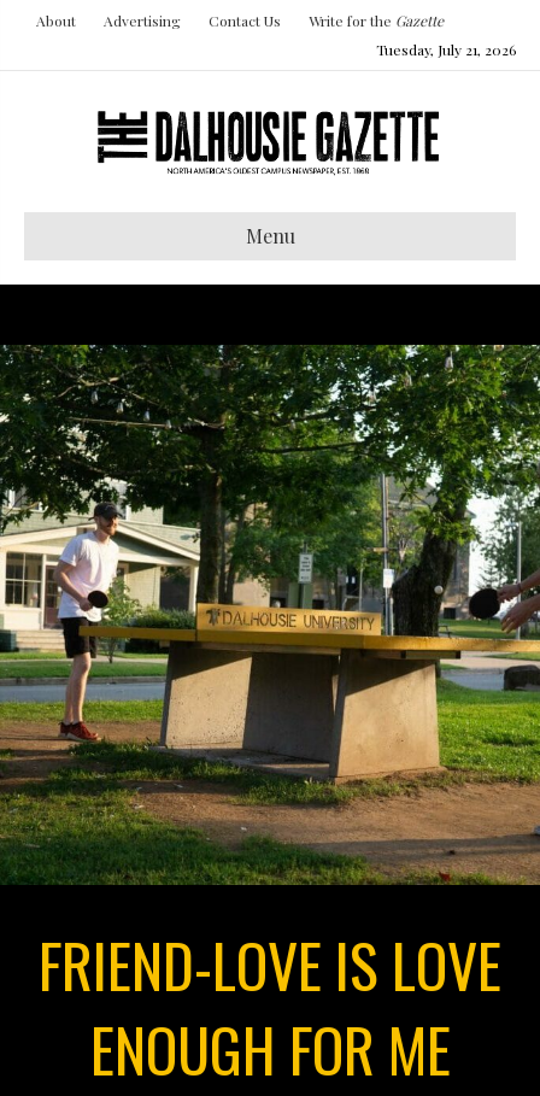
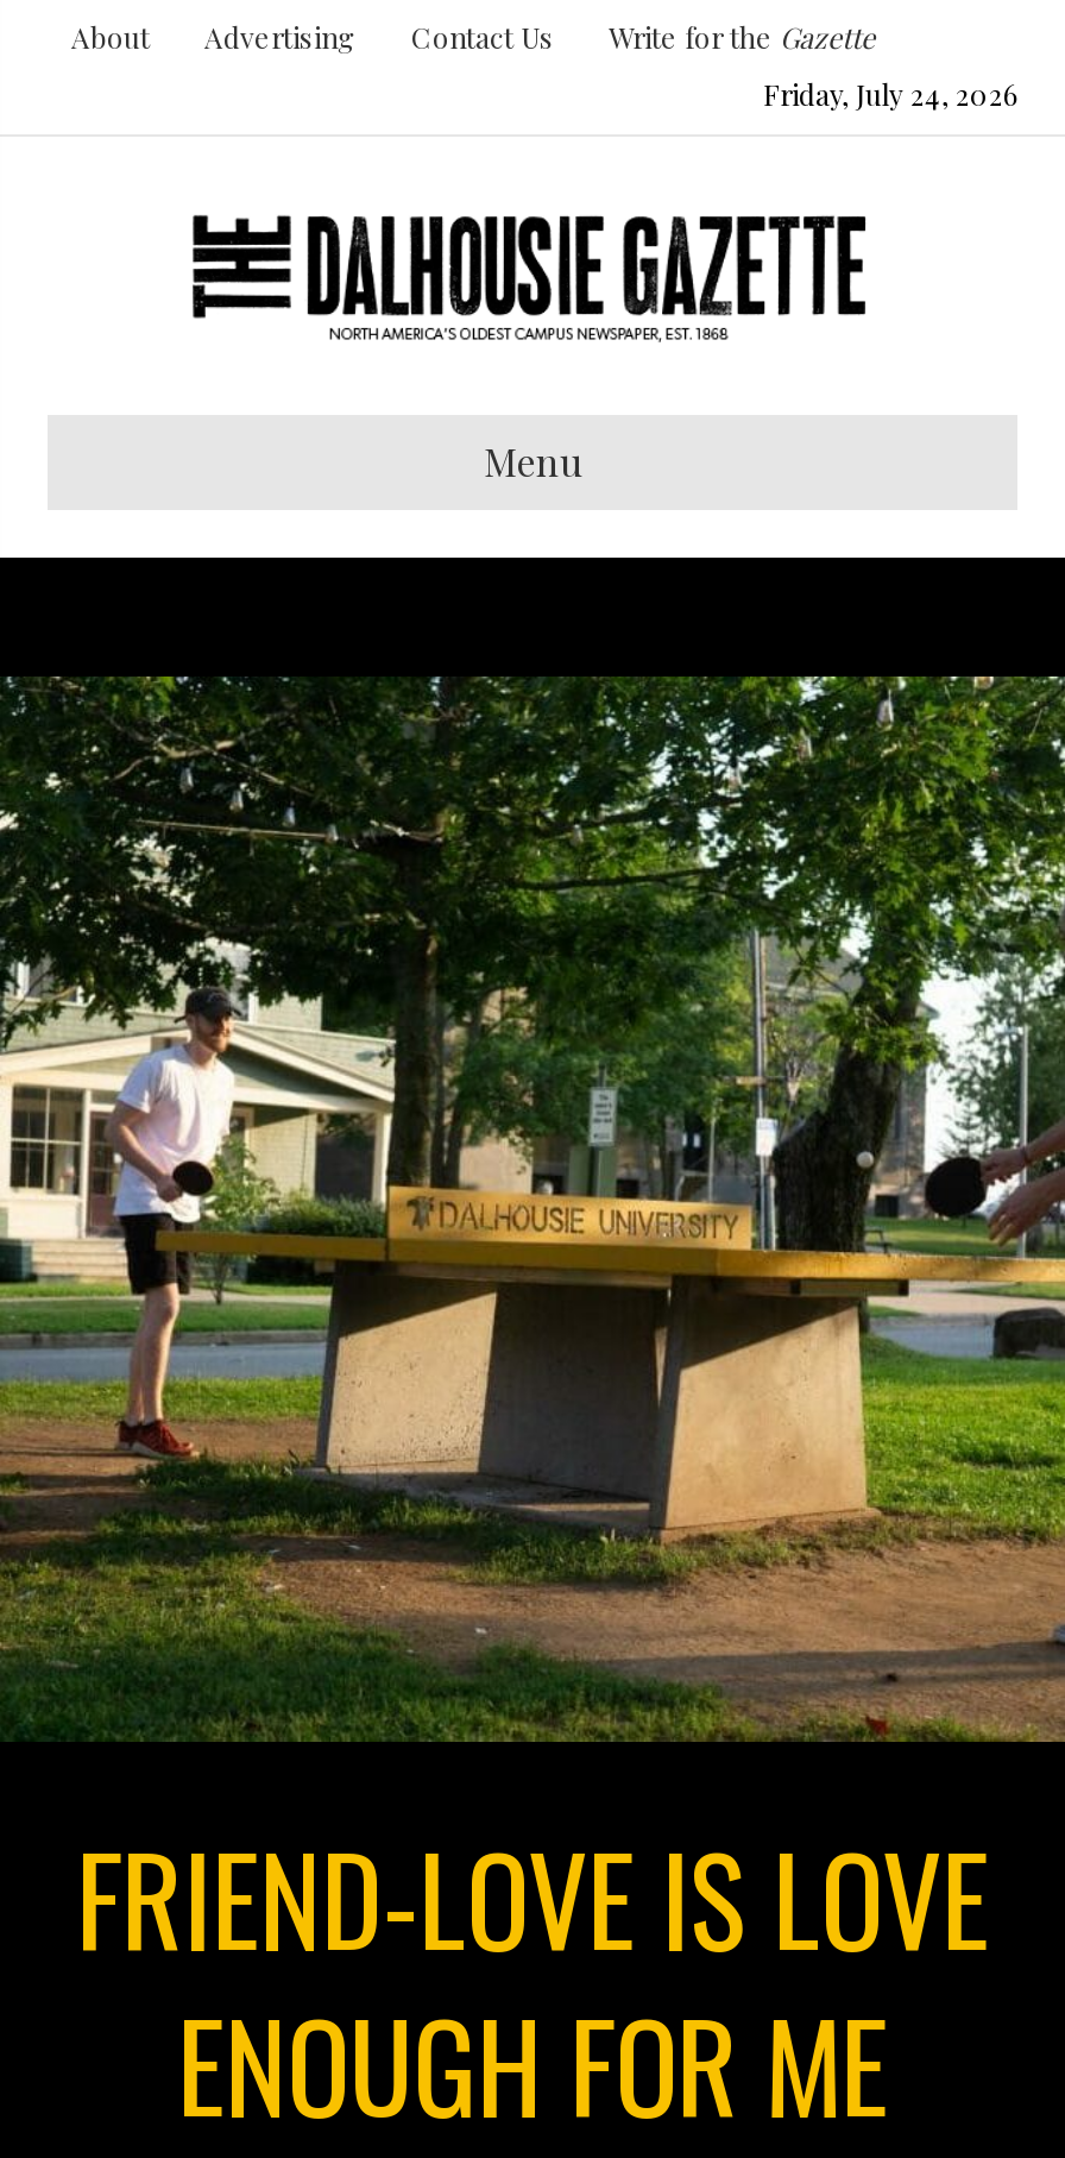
- Tuesday, July 21, 2026
+ Friday, July 24, 2026
